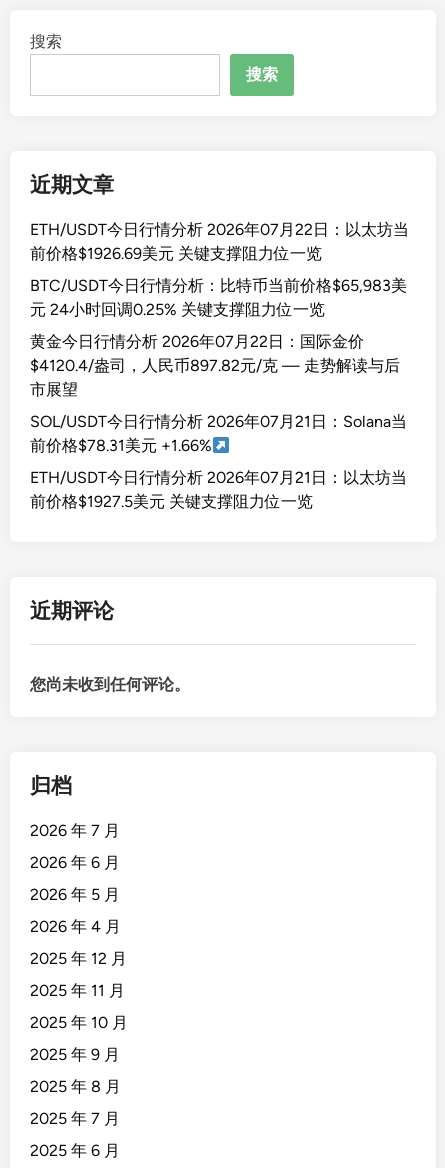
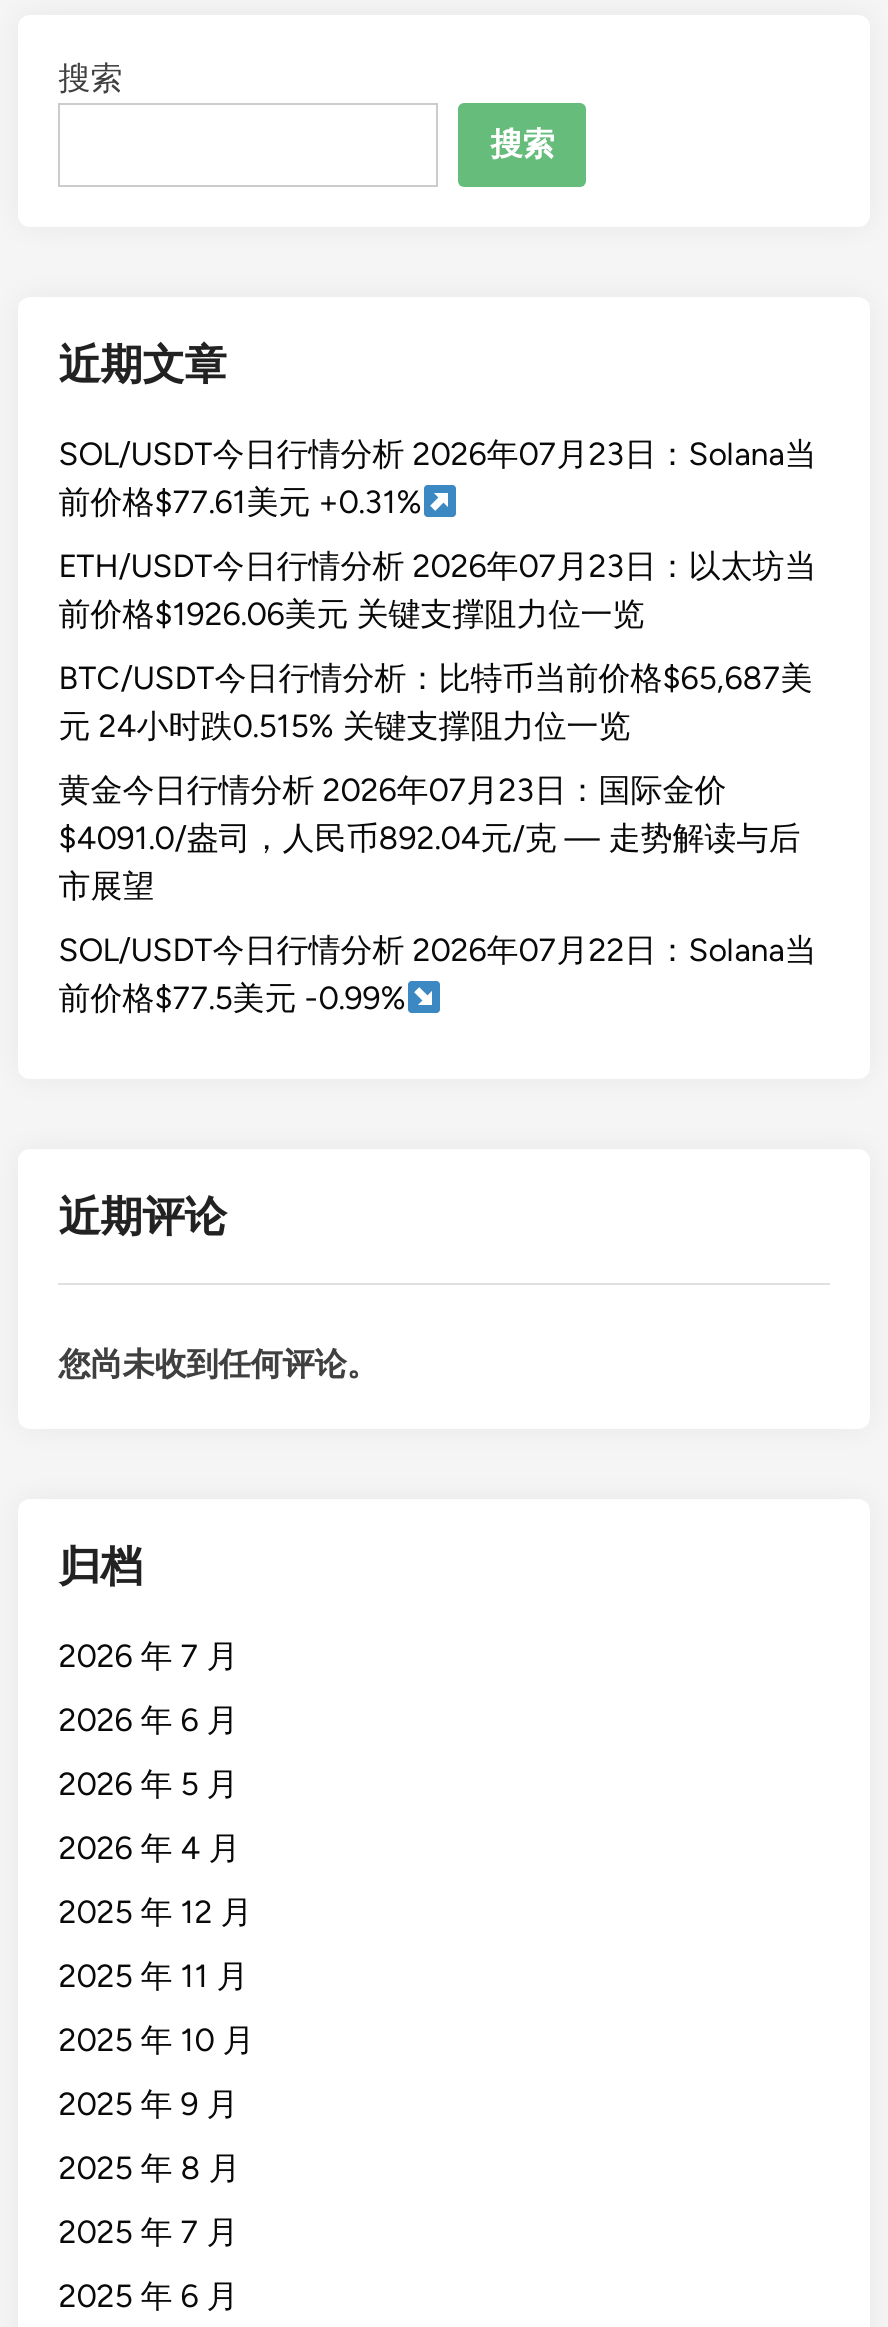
- ETH/USDT今日行情分析 2026年07月22日：以太坊当
- 前价格$1926.69美元 关键支撑阻力位一览
- BTC/USDT今日行情分析：比特币当前价格$65,983美
- 元 24小时回调0.25% 关键支撑阻力位一览
- 黄金今日行情分析 2026年07月22日：国际金价
- $4120.4/盎司，人民币897.82元/克 — 走势解读与后
+ SOL/USDT今日行情分析 2026年07月23日：Solana当
+ 前价格$77.61美元 +0.31%
+ ETH/USDT今日行情分析 2026年07月23日：以太坊当
+ 前价格$1926.06美元 关键支撑阻力位一览
+ BTC/USDT今日行情分析：比特币当前价格$65,687美
+ 元 24小时跌0.515% 关键支撑阻力位一览
+ 黄金今日行情分析 2026年07月23日：国际金价
+ $4091.0/盎司，人民币892.04元/克 — 走势解读与后

moved down: 市展望

- SOL/USDT今日行情分析 2026年07月21日：Solana当
- 前价格$78.31美元 +1.66%
- ETH/USDT今日行情分析 2026年07月21日：以太坊当
- 前价格$1927.5美元 关键支撑阻力位一览
+ SOL/USDT今日行情分析 2026年07月22日：Solana当
+ 前价格$77.5美元 -0.99%
